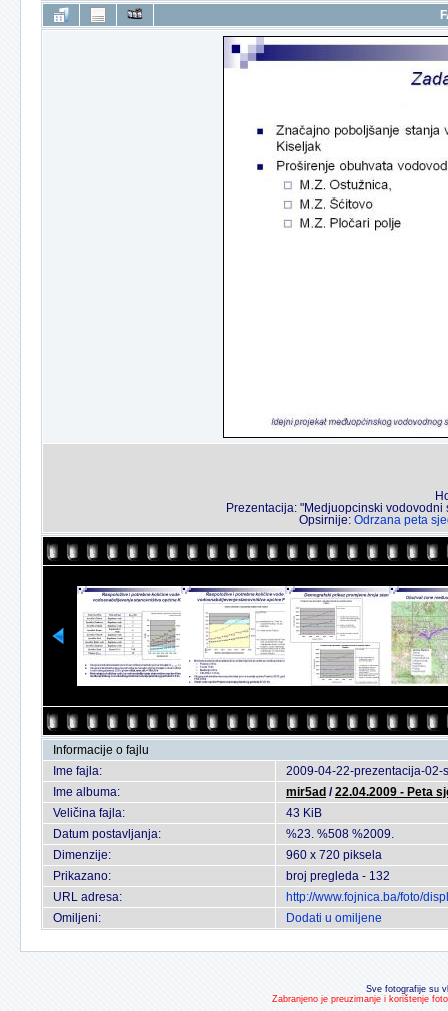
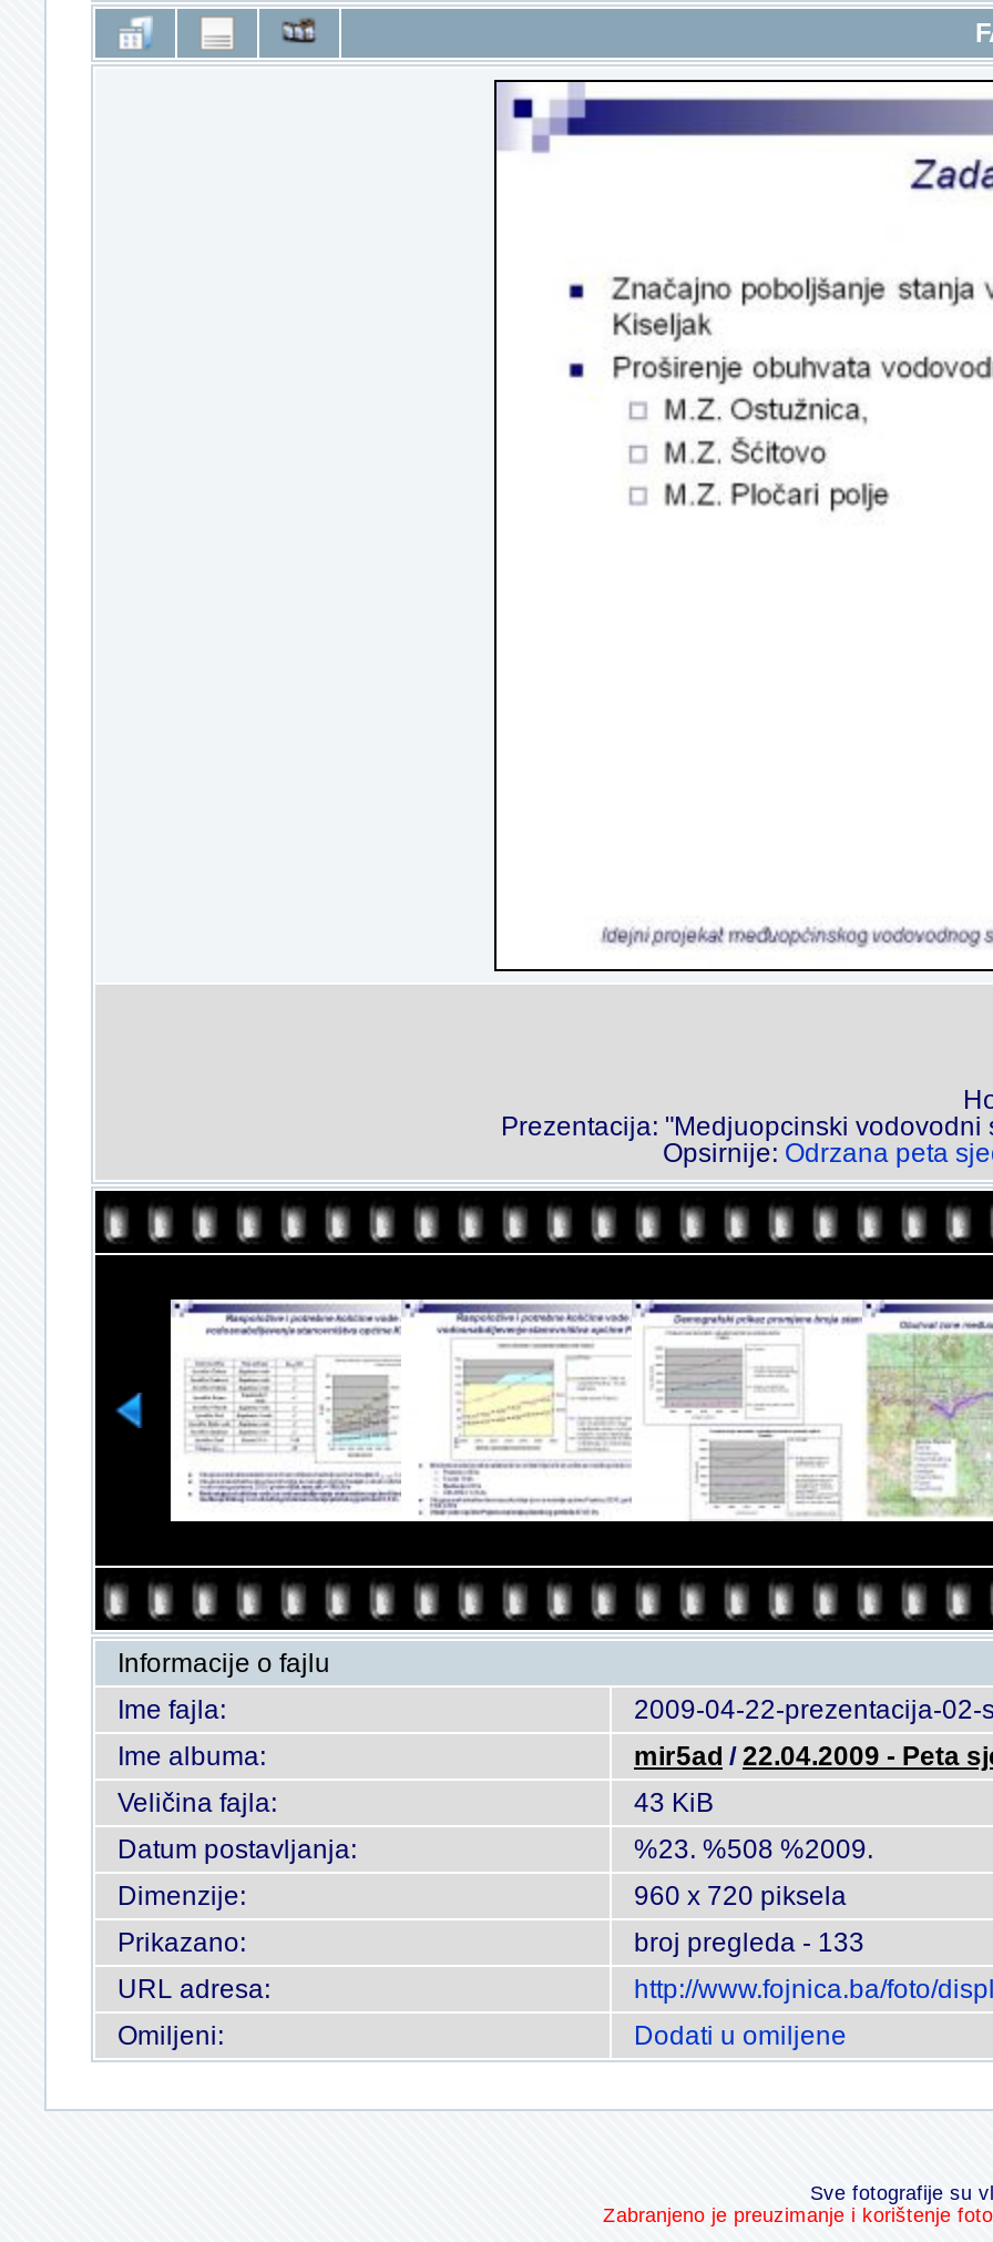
- broj pregleda - 132
+ broj pregleda - 133
